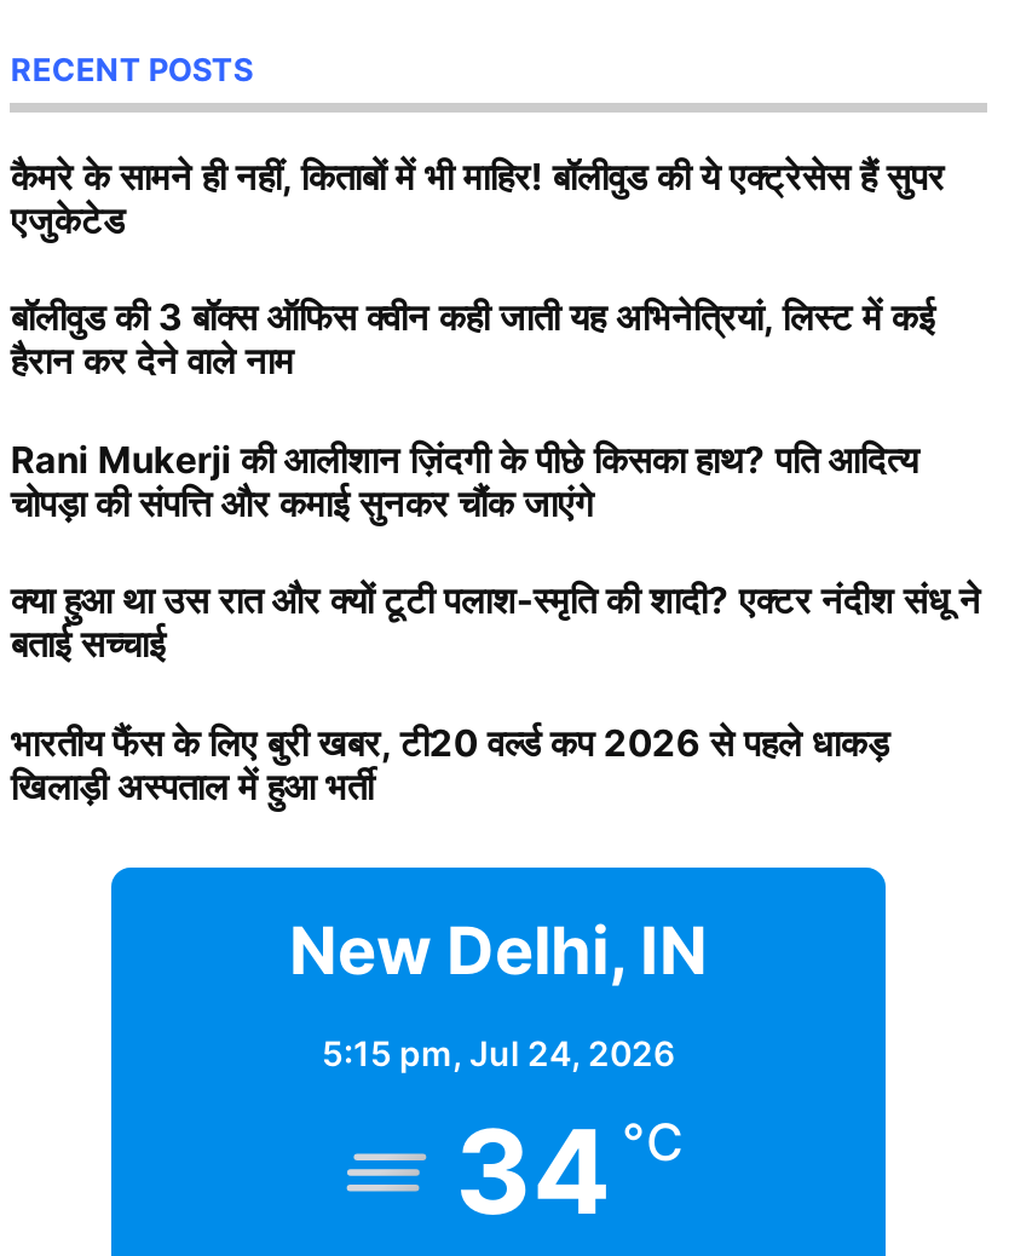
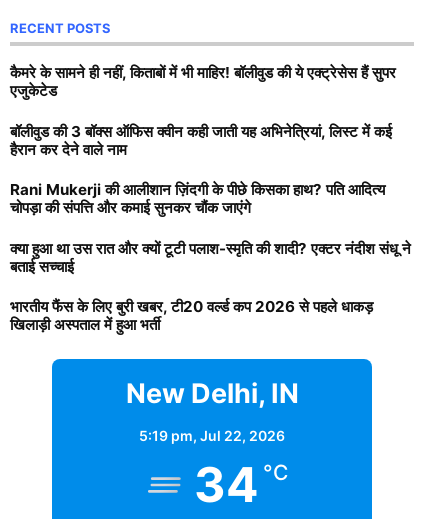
- 5:15 pm, Jul 24, 2026
+ 5:19 pm, Jul 22, 2026
